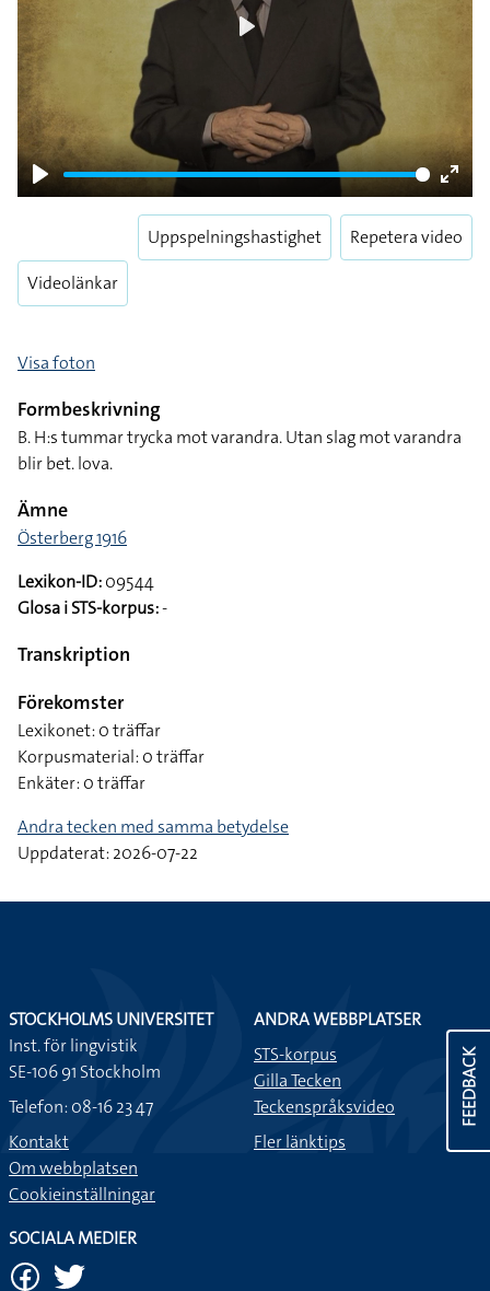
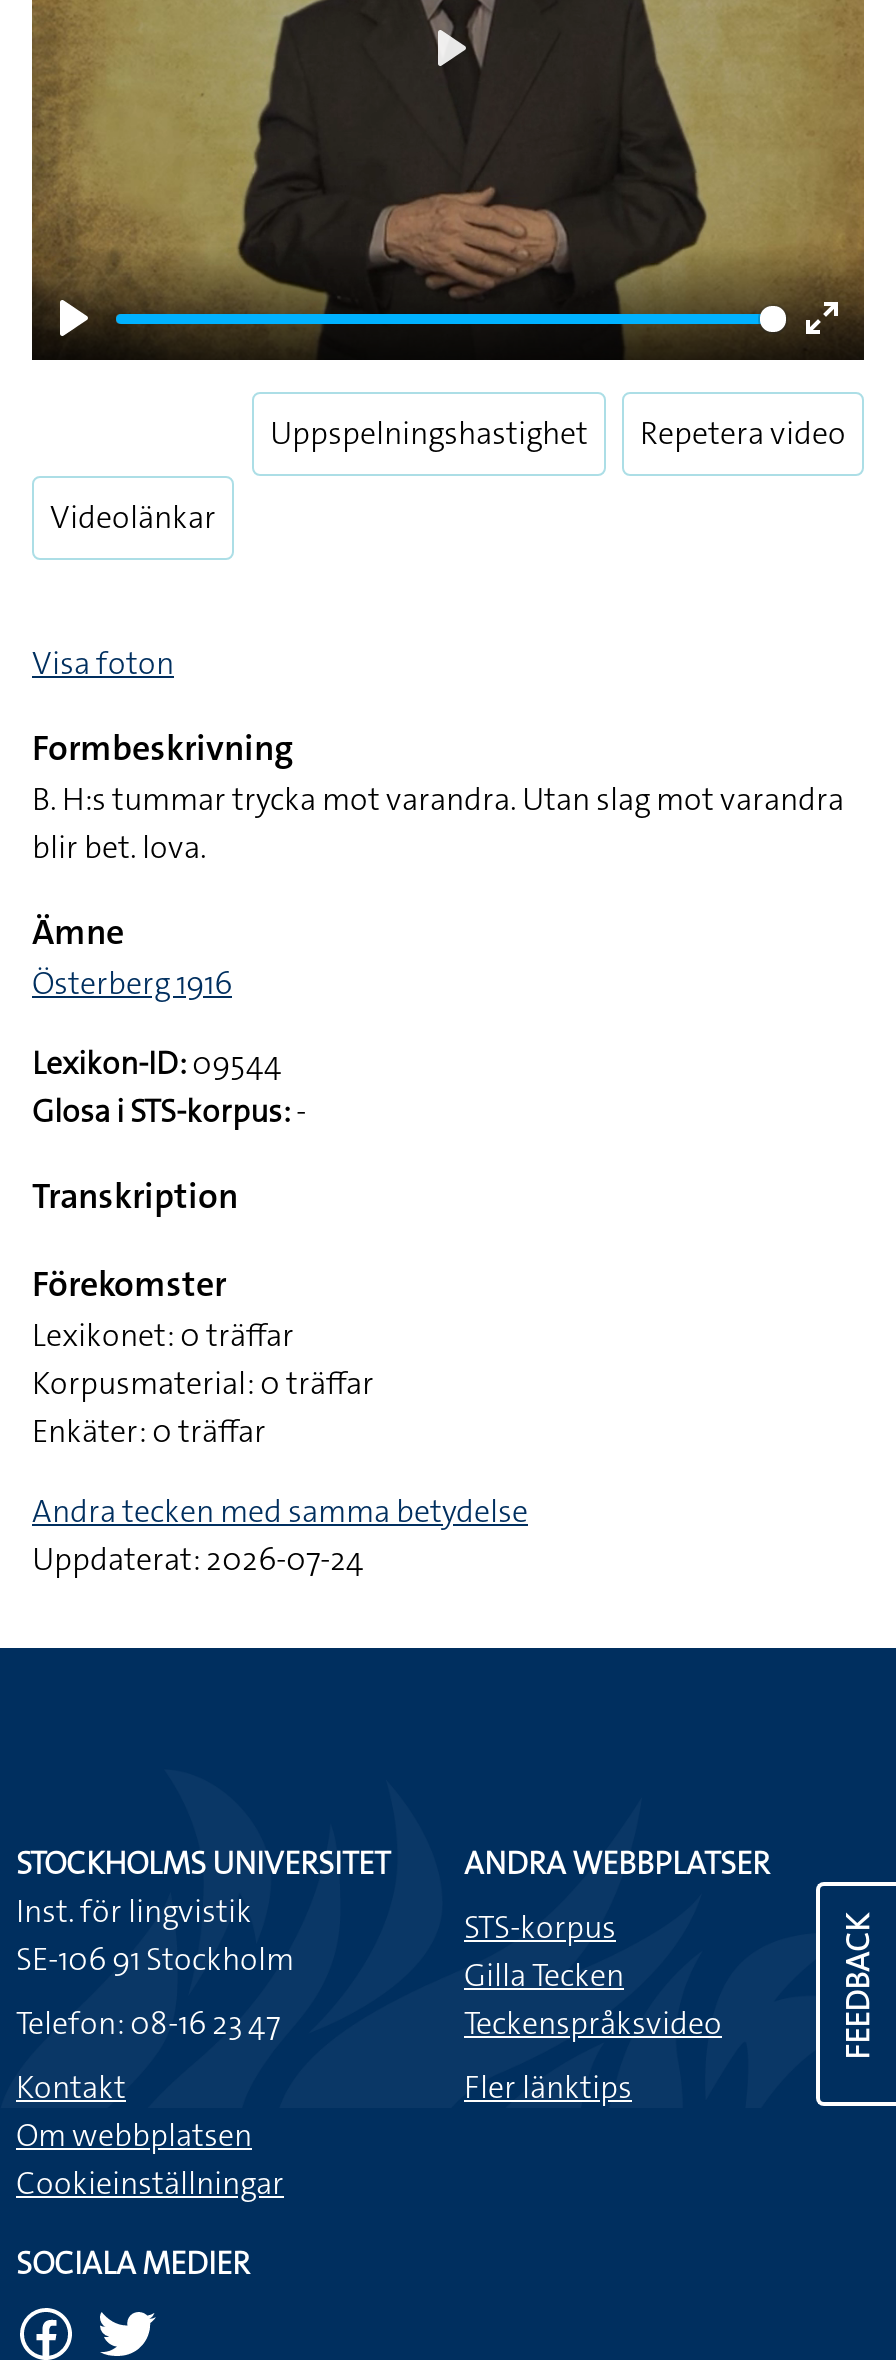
- Uppdaterat: 2026-07-22
+ Uppdaterat: 2026-07-24
